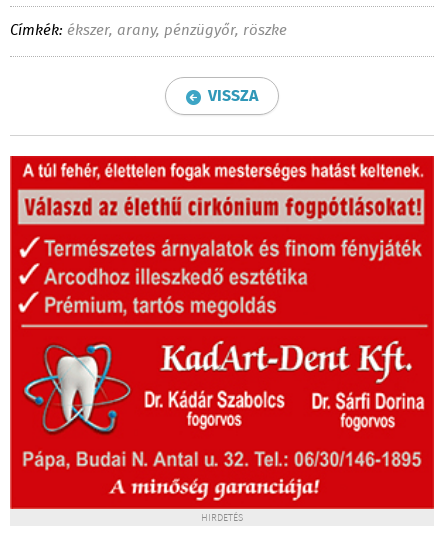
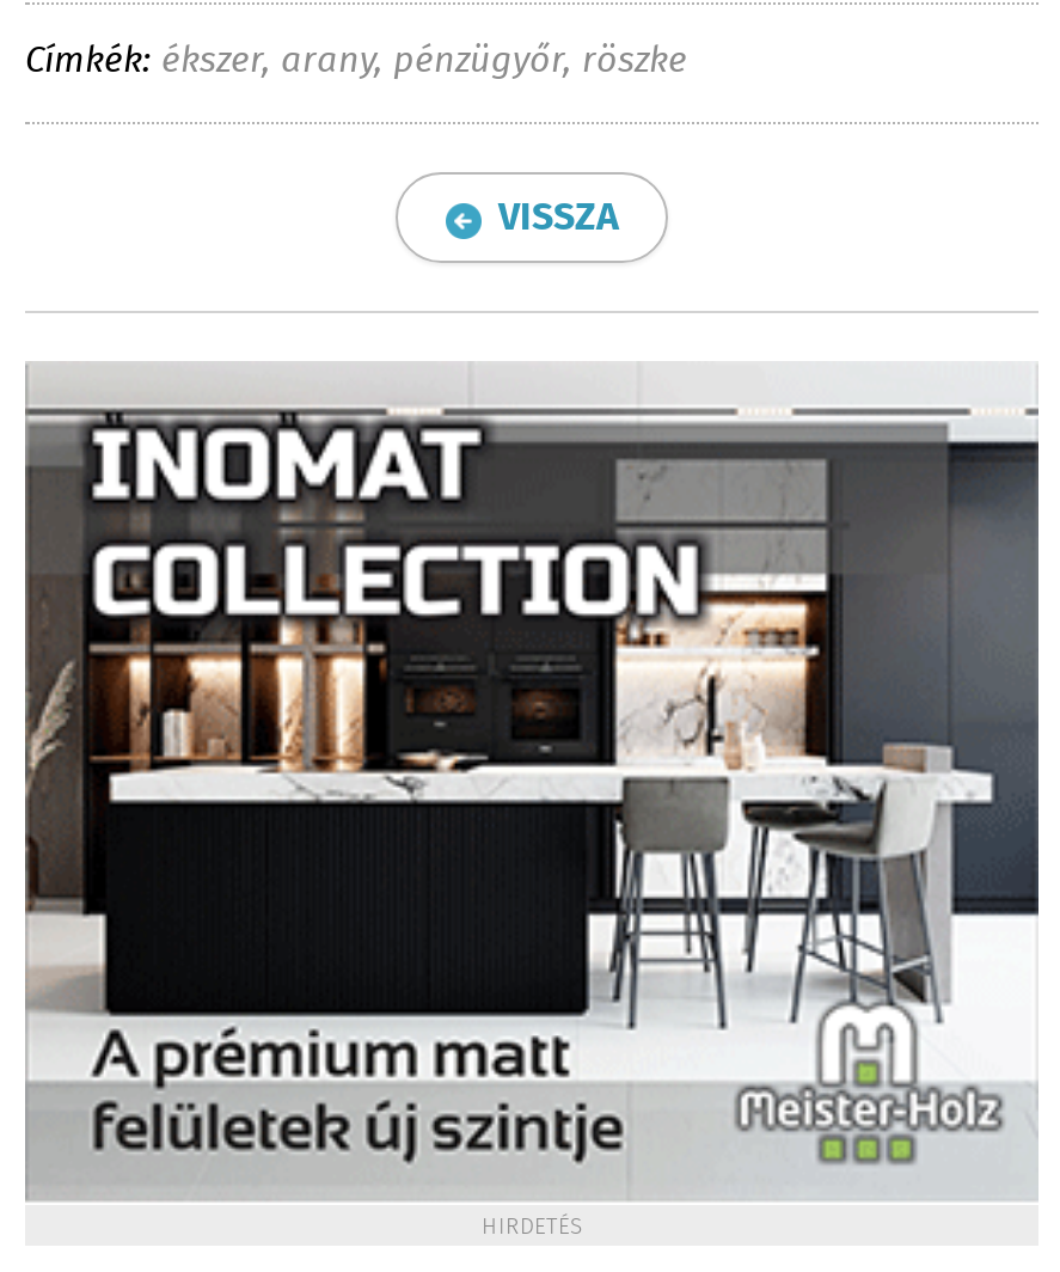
- [image]
+ [image]
